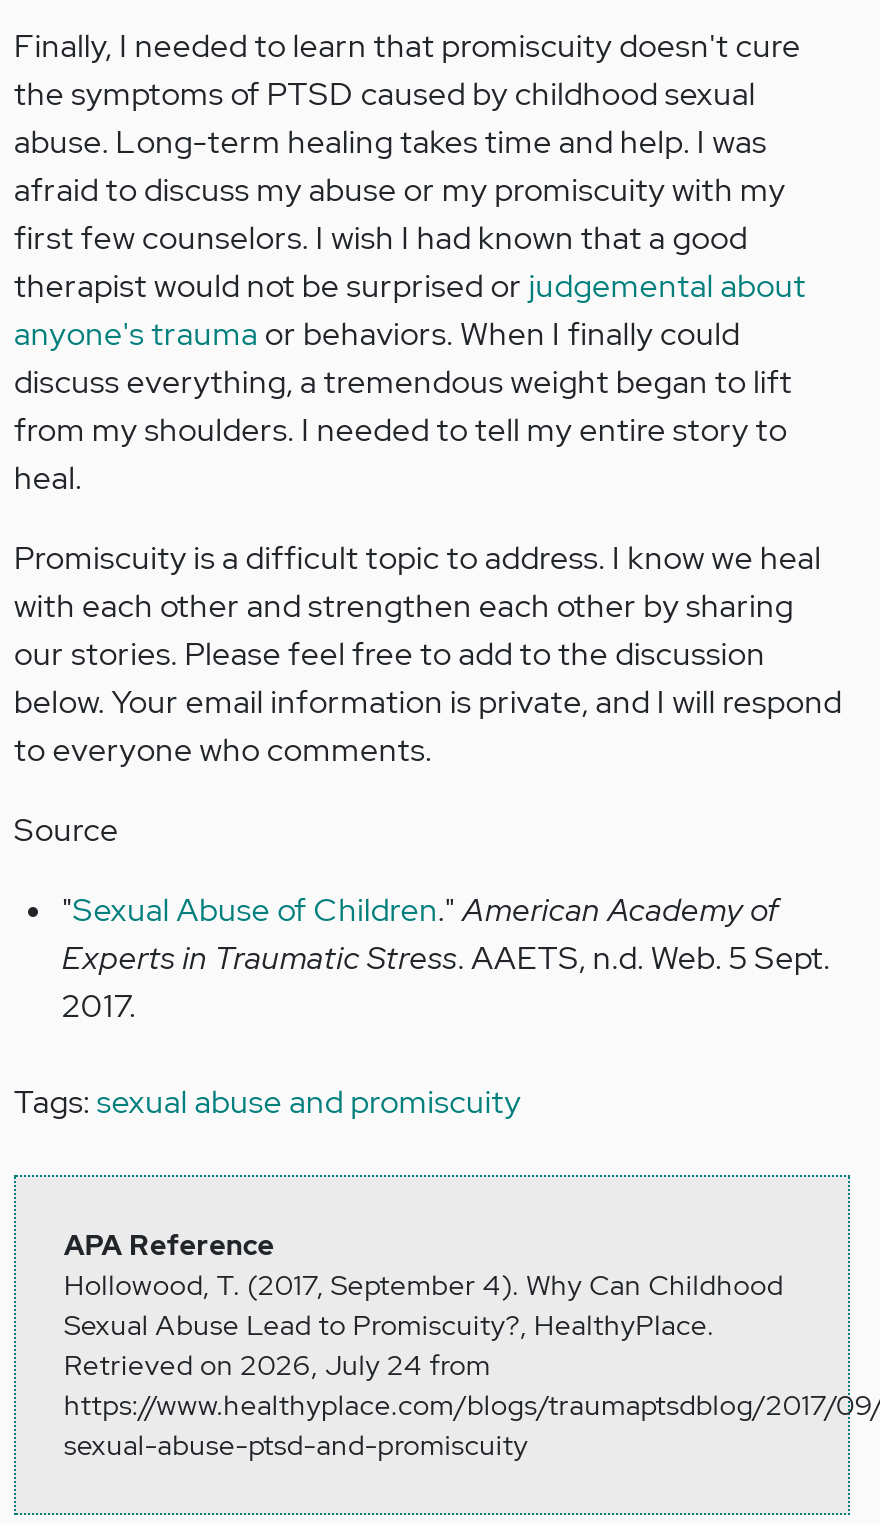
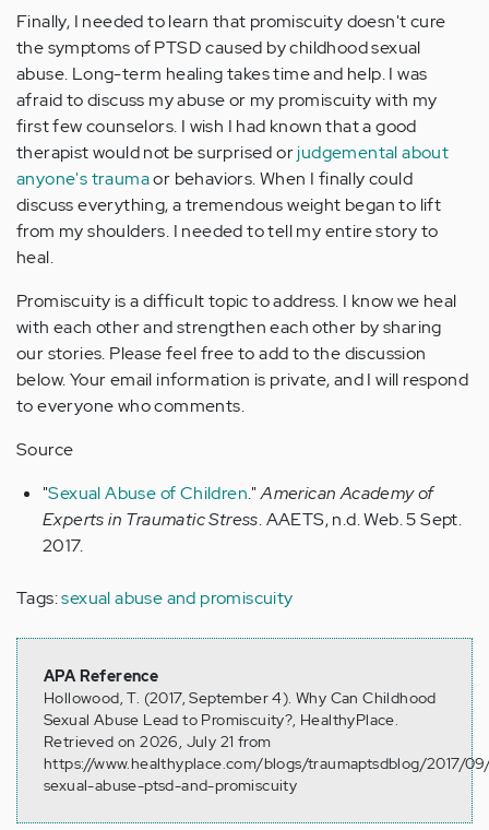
- Retrieved on 2026, July 24 from
+ Retrieved on 2026, July 21 from
